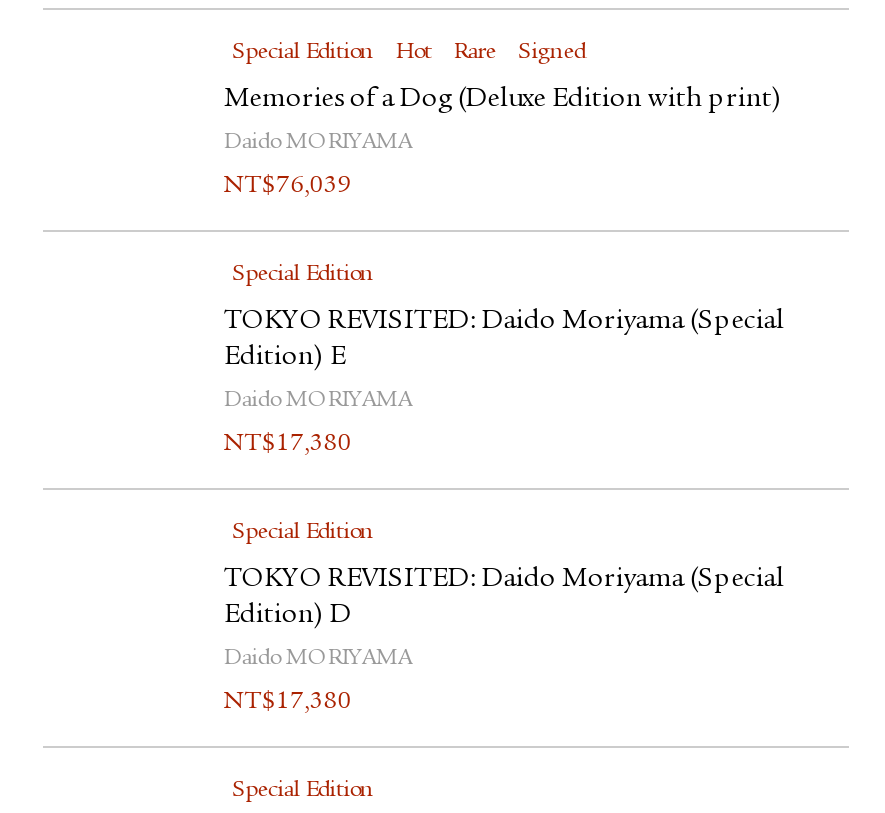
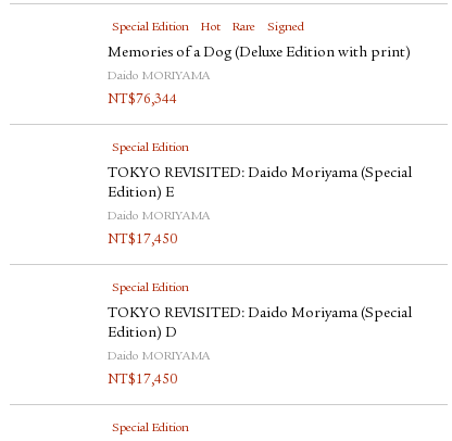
- NT$76,039
+ NT$76,344

- NT$17,380
+ NT$17,450

- NT$17,380
+ NT$17,450
